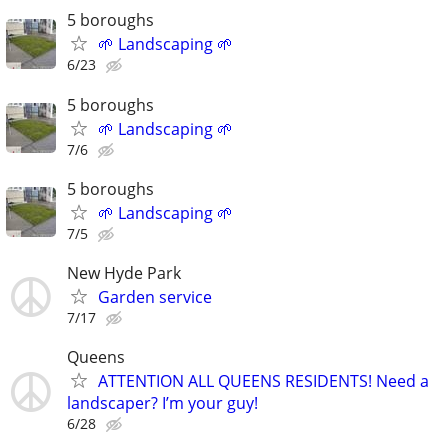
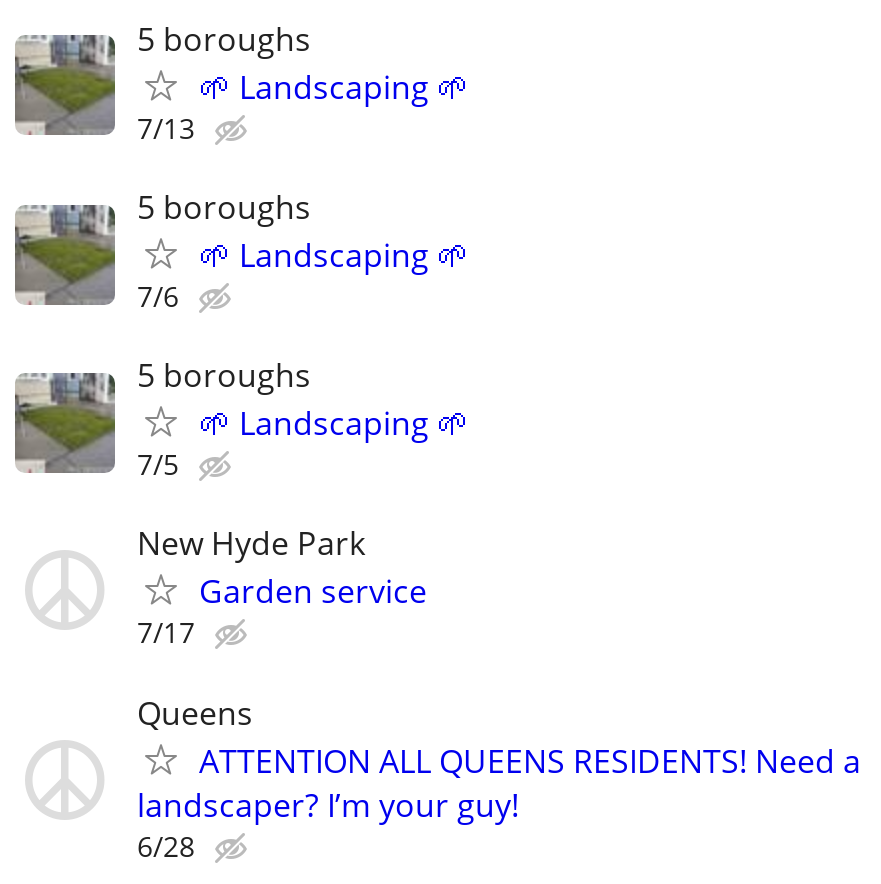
- 6/23
+ 7/13
